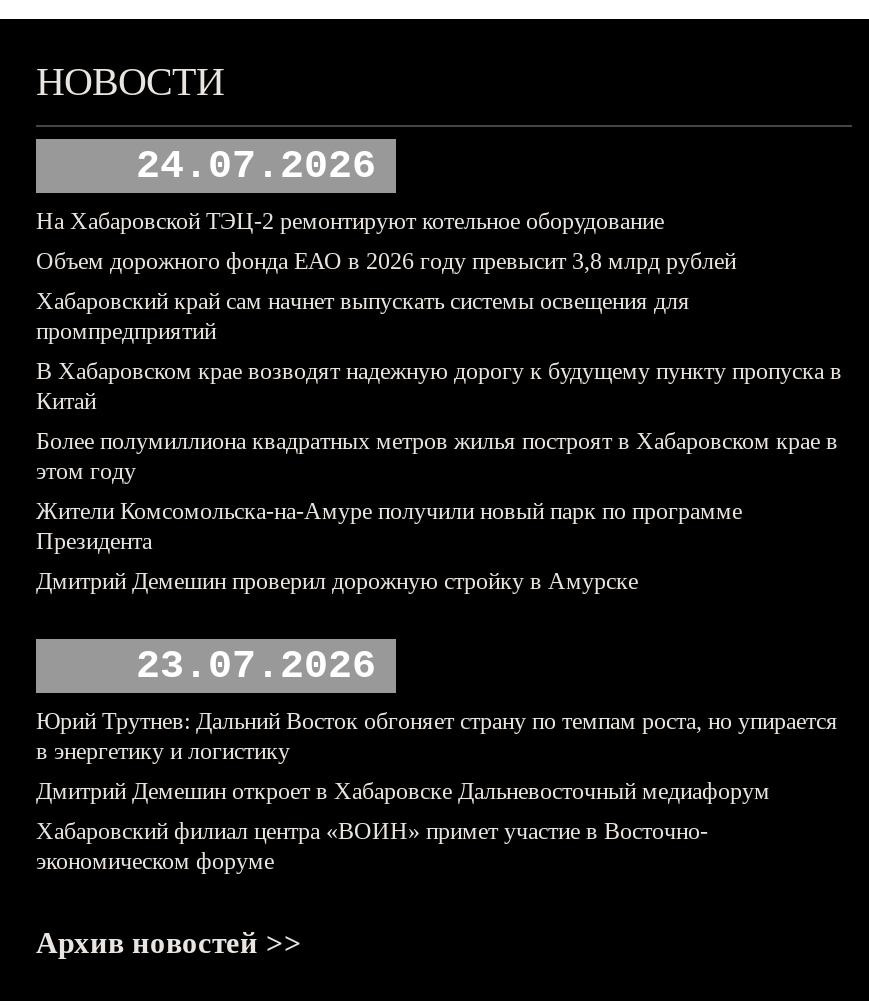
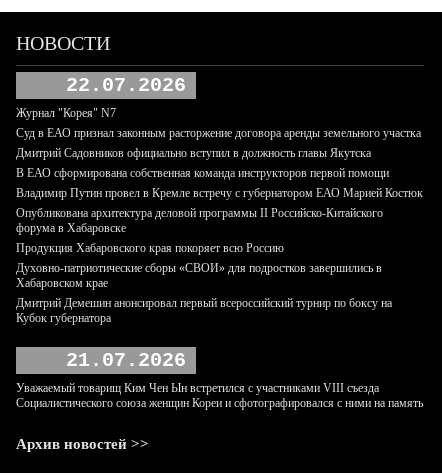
- 24.07.2026
- На Хабаровской ТЭЦ-2 ремонтируют котельное оборудование
- Объем дорожного фонда ЕАО в 2026 году превысит 3,8 млрд рублей
- Хабаровский край сам начнет выпускать системы освещения для
- промпредприятий
- В Хабаровском крае возводят надежную дорогу к будущему пункту пропуска в
- Китай
- Более полумиллиона квадратных метров жилья построят в Хабаровском крае в
- этом году
- Жители Комсомольска-на-Амуре получили новый парк по программе
- Президента
- Дмитрий Демешин проверил дорожную стройку в Амурске
+ 22.07.2026
+ Журнал "Корея" N7
+ Суд в ЕАО признал законным расторжение договора аренды земельного участка
+ Дмитрий Садовников официально вступил в должность главы Якутска
+ В ЕАО сформирована собственная команда инструкторов первой помощи
+ Владимир Путин провел в Кремле встречу с губернатором ЕАО Марией Костюк
+ Опубликована архитектура деловой программы II Российско-Китайского
+ форума в Хабаровске
+ Продукция Хабаровского края покоряет всю Россию
+ Духовно-патриотические сборы «СВОИ» для подростков завершились в
+ Хабаровском крае
+ Дмитрий Демешин анонсировал первый всероссийский турнир по боксу на
+ Кубок губернатора

- 23.07.2026
- Юрий Трутнев: Дальний Восток обгоняет страну по темпам роста, но упирается
- в энергетику и логистику
- Дмитрий Демешин откроет в Хабаровске Дальневосточный медиафорум
- Хабаровский филиал центра «ВОИН» примет участие в Восточно-
- экономическом форуме
+ 21.07.2026
+ Уважаемый товарищ Ким Чен Ын встретился с участниками VIII съезда
+ Социалистического союза женщин Кореи и сфотографировался с ними на память
